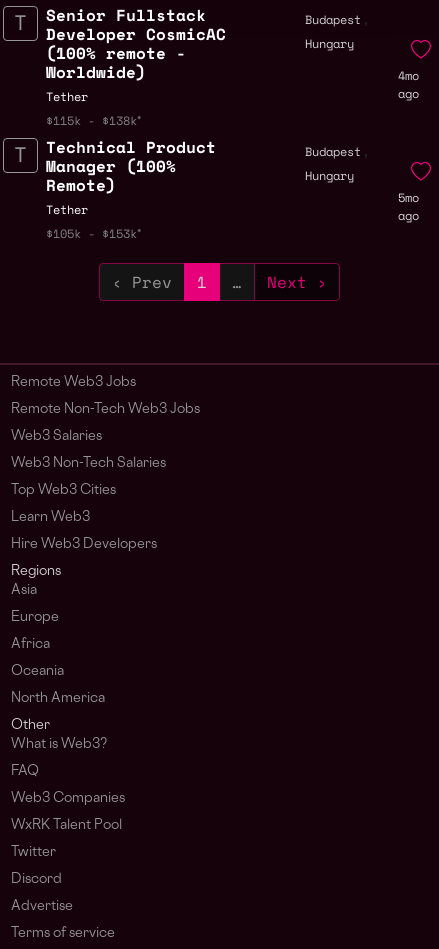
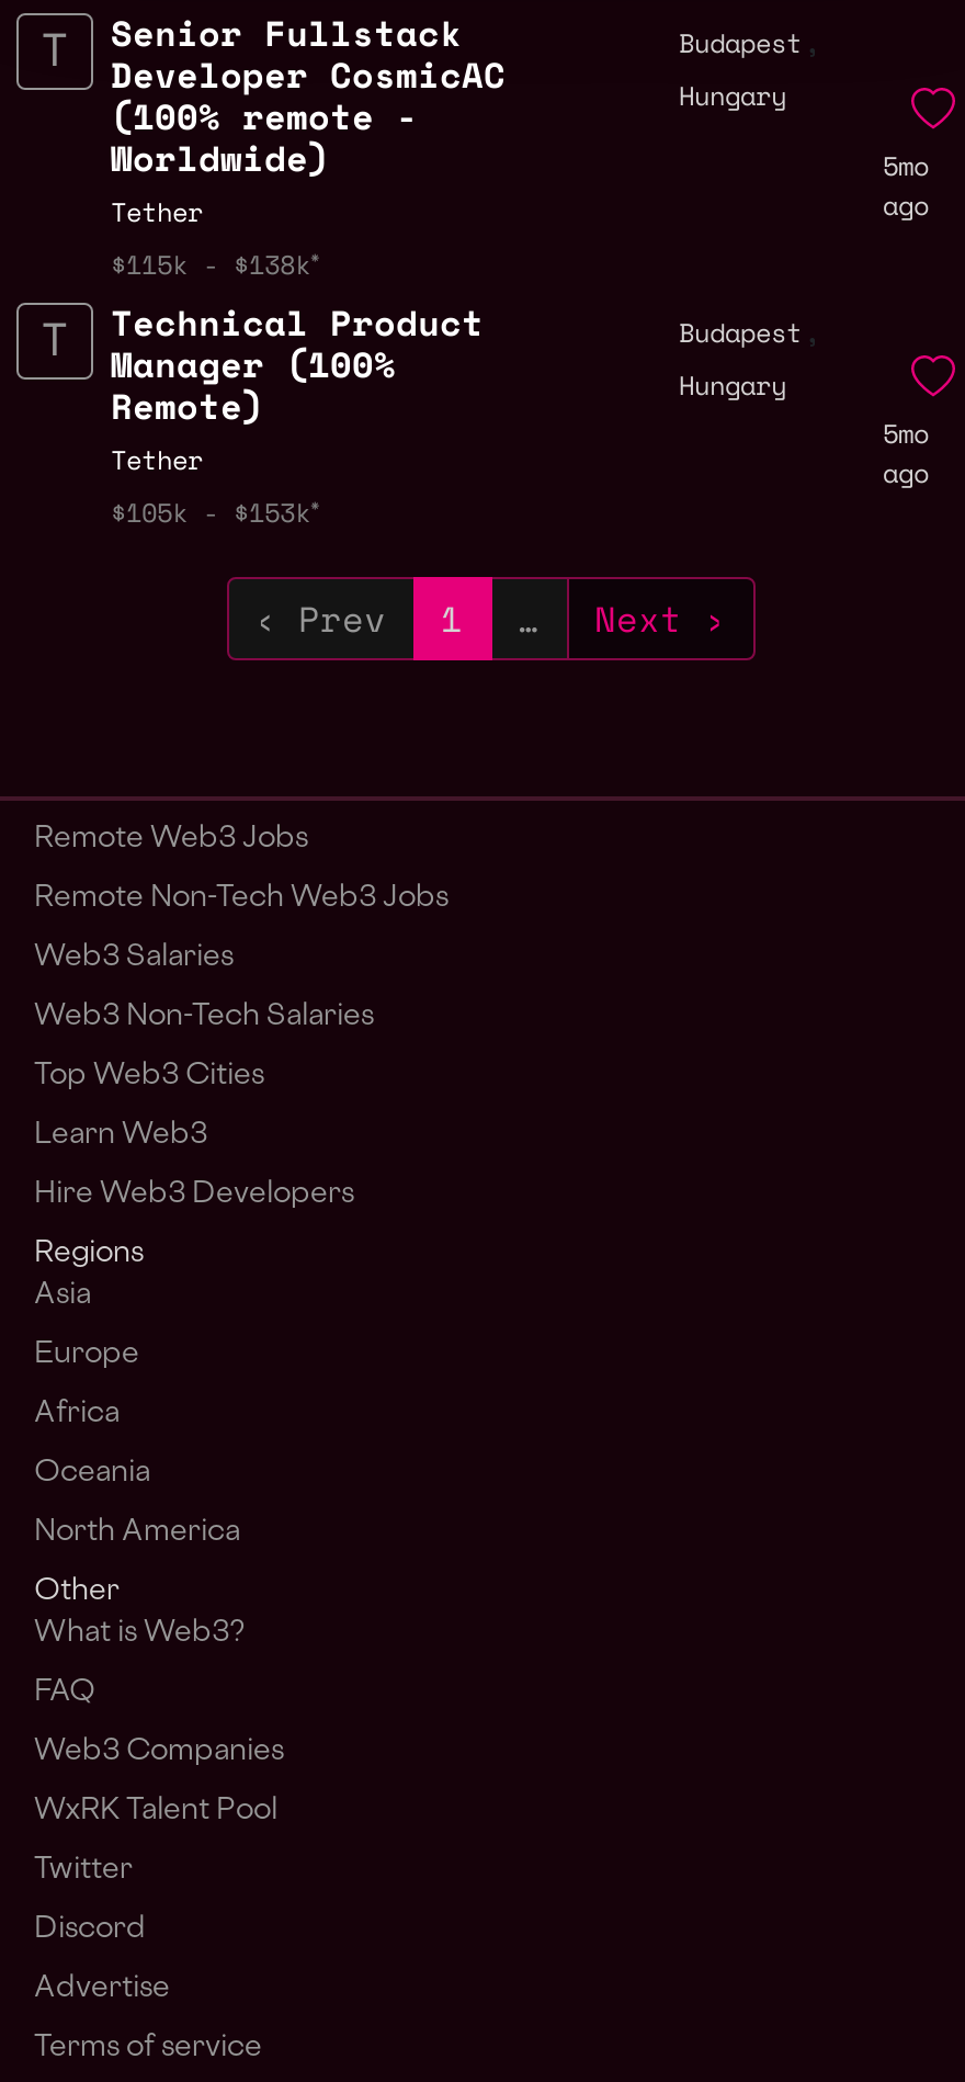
- 4mo
+ 5mo
